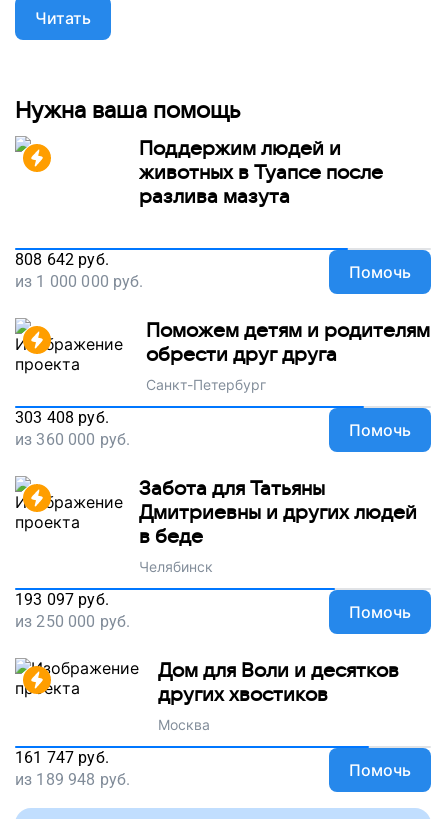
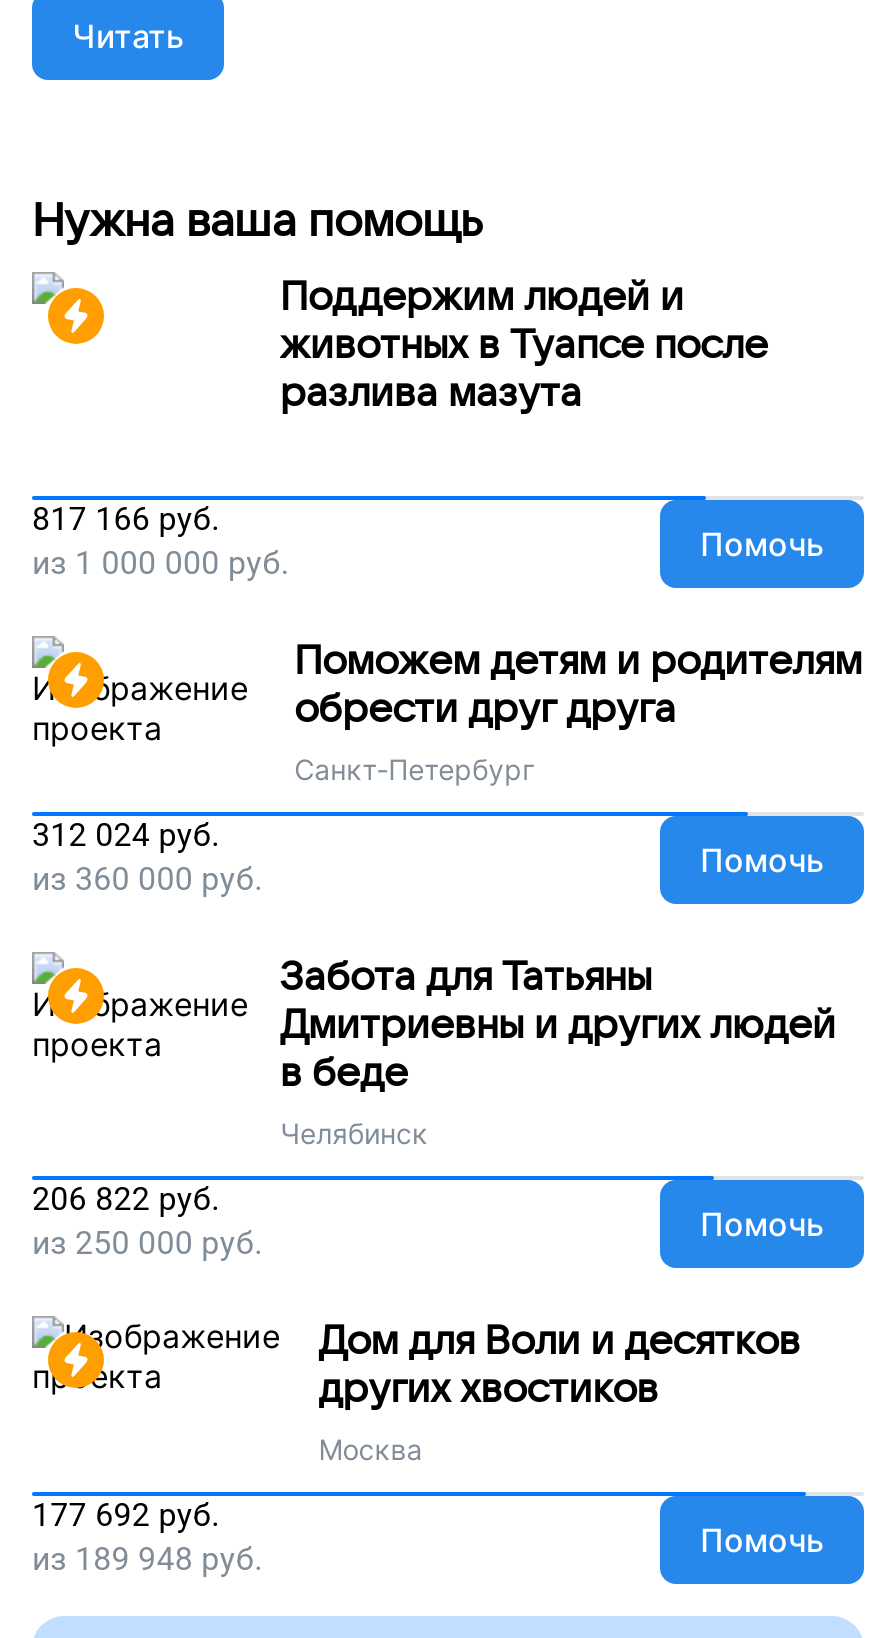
- 808 642 руб.
+ 817 166 руб.

- 303 408 руб.
+ 312 024 руб.

- 193 097 руб.
+ 206 822 руб.

- 161 747 руб.
+ 177 692 руб.
